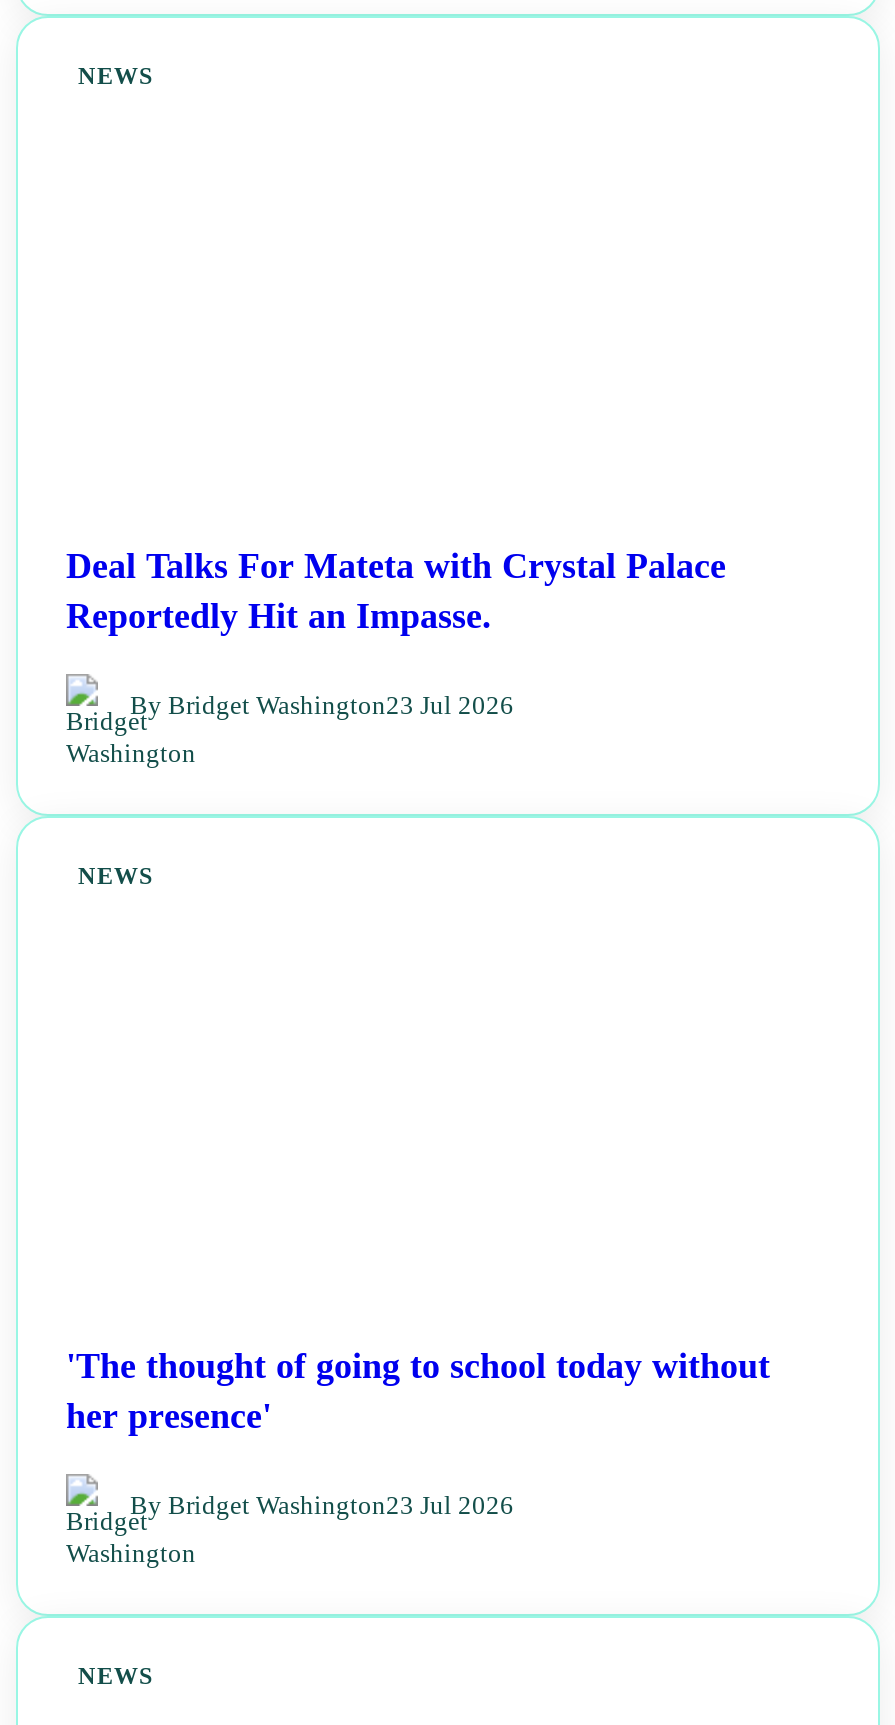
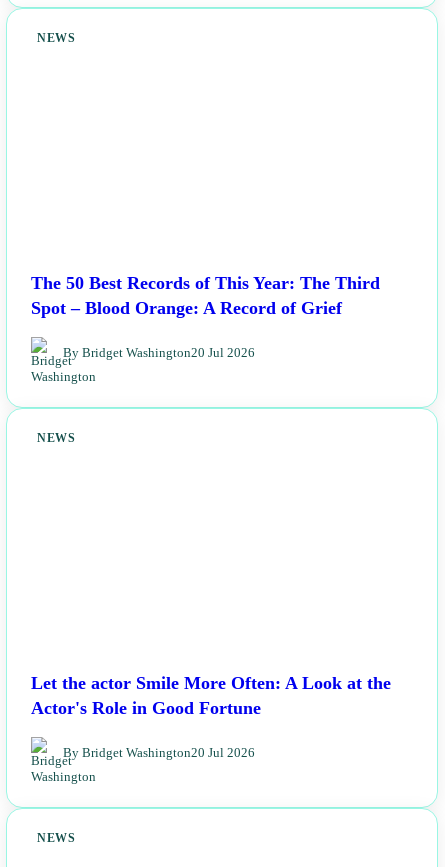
- Deal Talks For Mateta with Crystal Palace
- Reportedly Hit an Impasse.
+ The 50 Best Records of This Year: The Third
+ Spot – Blood Orange: A Record of Grief

- By Bridget Washington23 Jul 2026
+ By Bridget Washington20 Jul 2026

- 'The thought of going to school today without
- her presence'
+ Let the actor Smile More Often: A Look at the
+ Actor's Role in Good Fortune

- By Bridget Washington23 Jul 2026
+ By Bridget Washington20 Jul 2026
